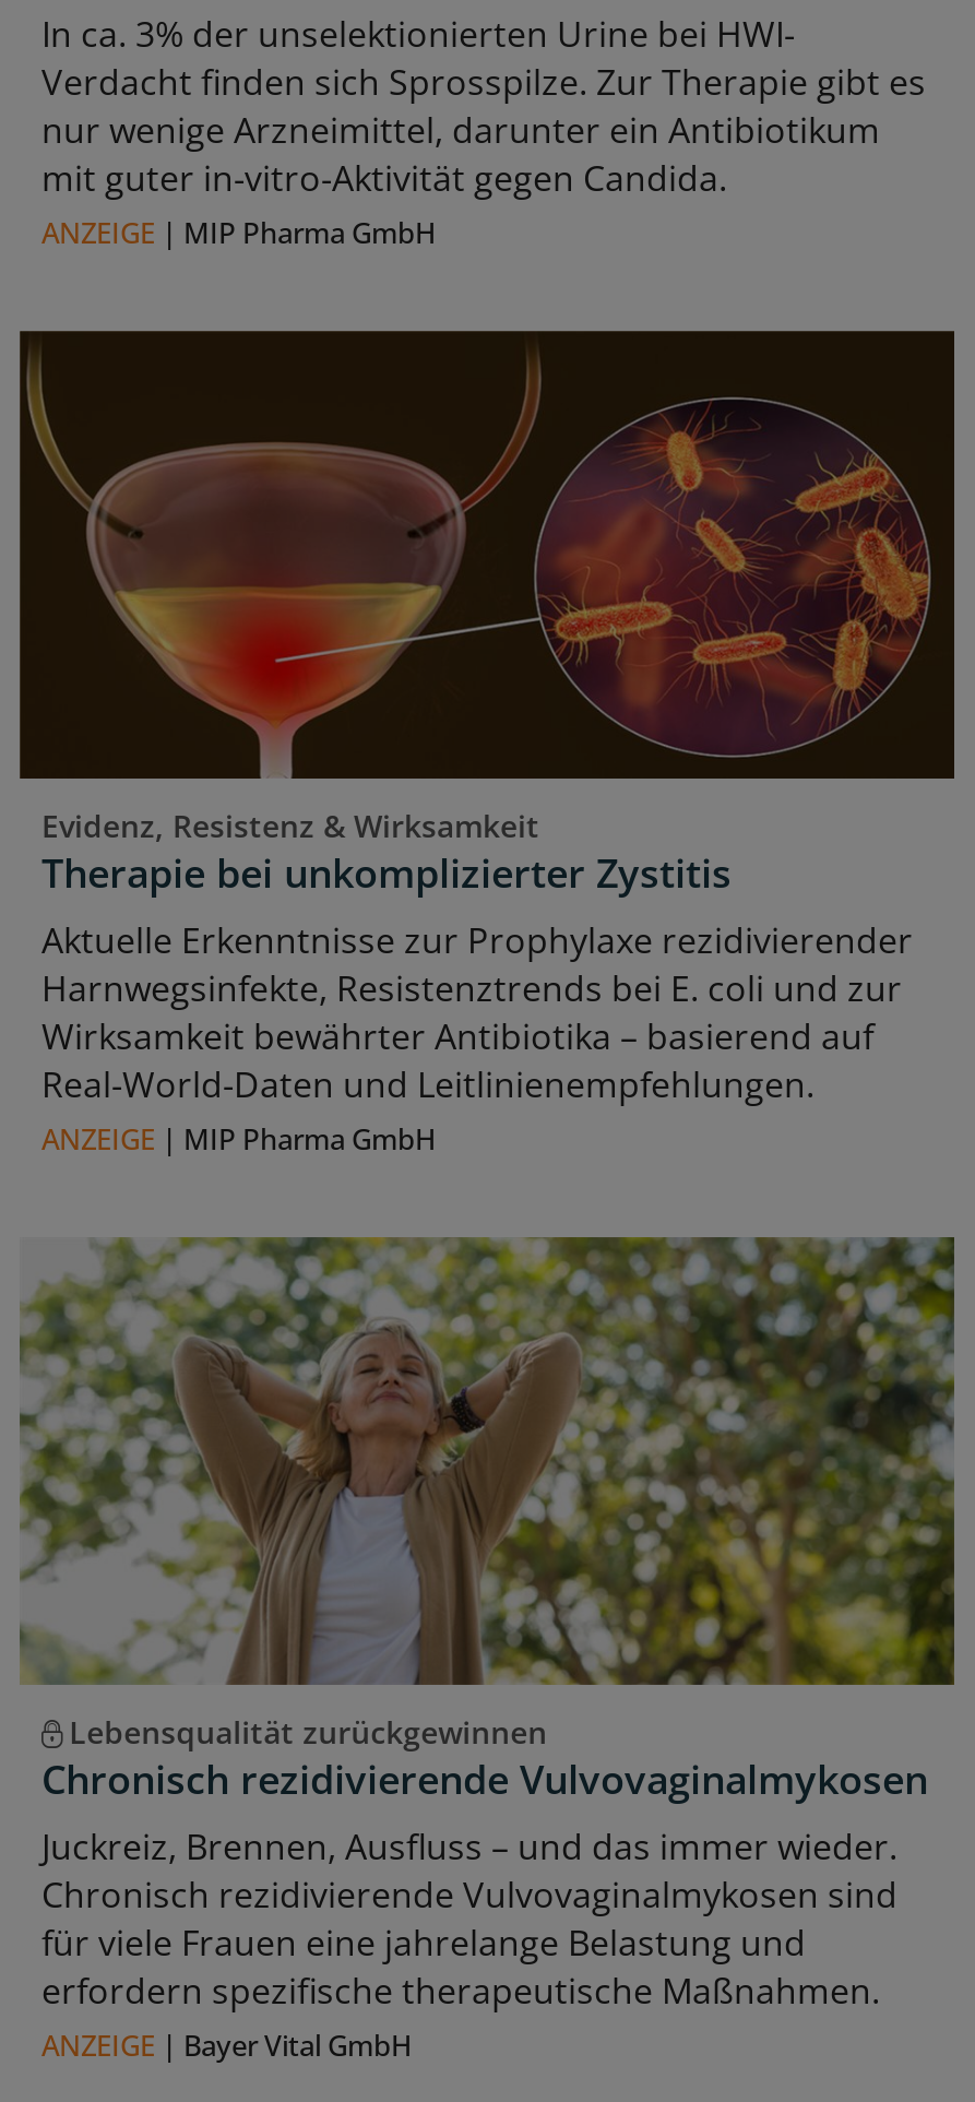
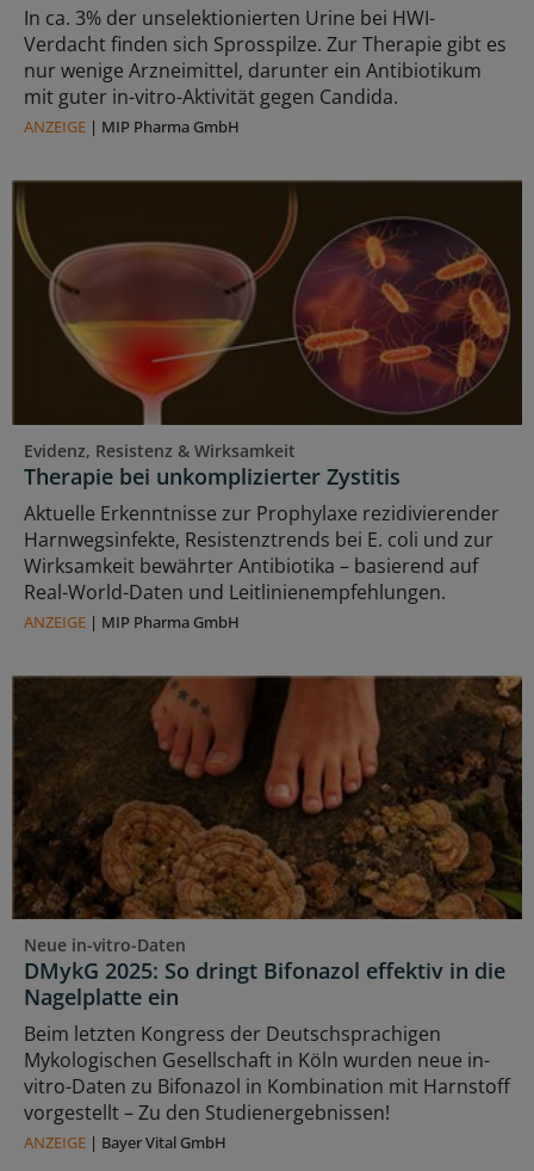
- [image]
- Lebensqualität zurückgewinnen
- Chronisch rezidivierende Vulvovaginalmykosen
- Juckreiz, Brennen, Ausfluss – und das immer wieder.
- Chronisch rezidivierende Vulvovaginalmykosen sind
- für viele Frauen eine jahrelange Belastung und
- erfordern spezifische therapeutische Maßnahmen.
+ [image]
+ Neue in-vitro-Daten
+ DMykG 2025: So dringt Bifonazol effektiv in die
+ Nagelplatte ein
+ Beim letzten Kongress der Deutschsprachigen
+ Mykologischen Gesellschaft in Köln wurden neue in-
+ vitro-Daten zu Bifonazol in Kombination mit Harnstoff
+ vorgestellt – Zu den Studienergebnissen!
